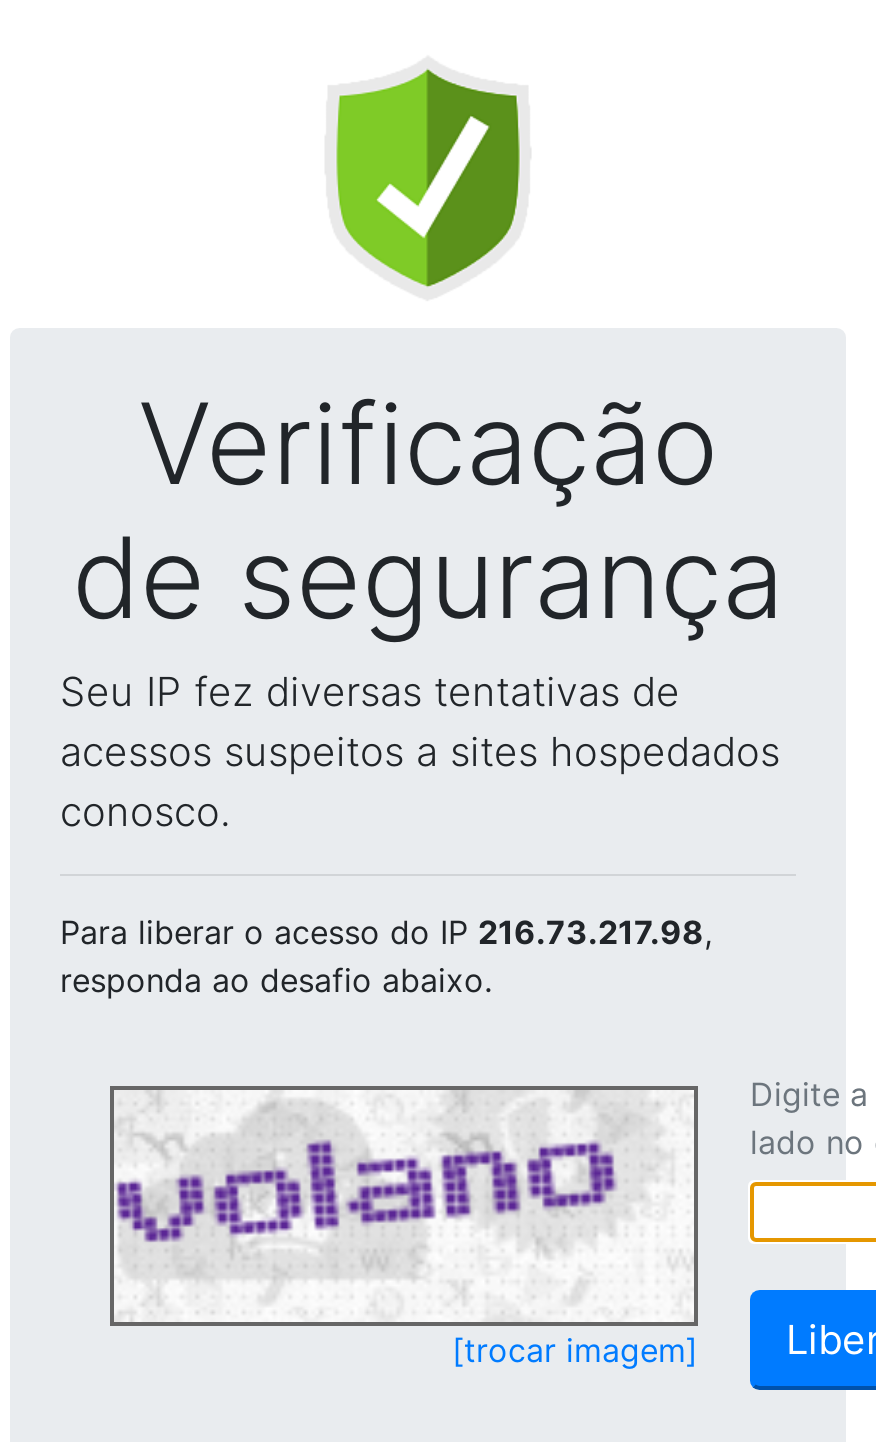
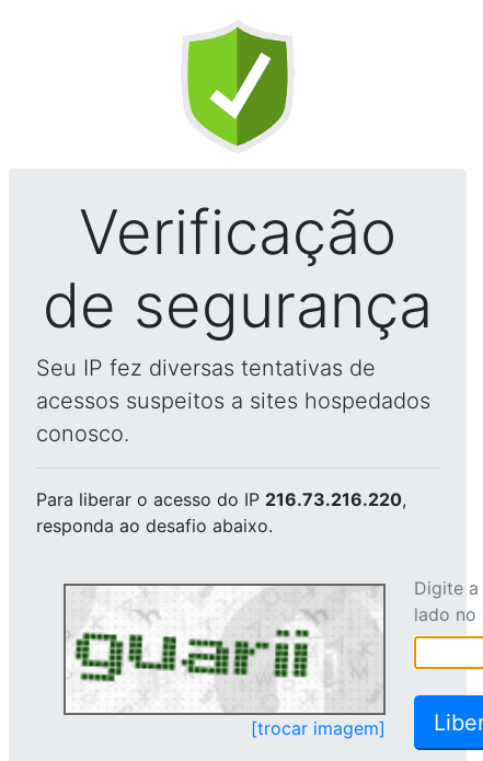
- Para liberar o acesso do IP 216.73.217.98,
+ Para liberar o acesso do IP 216.73.216.220,

- [image]
+ [image]
